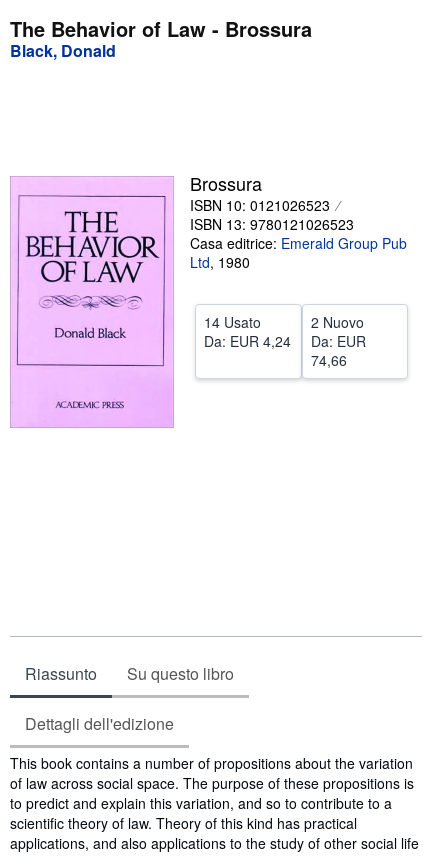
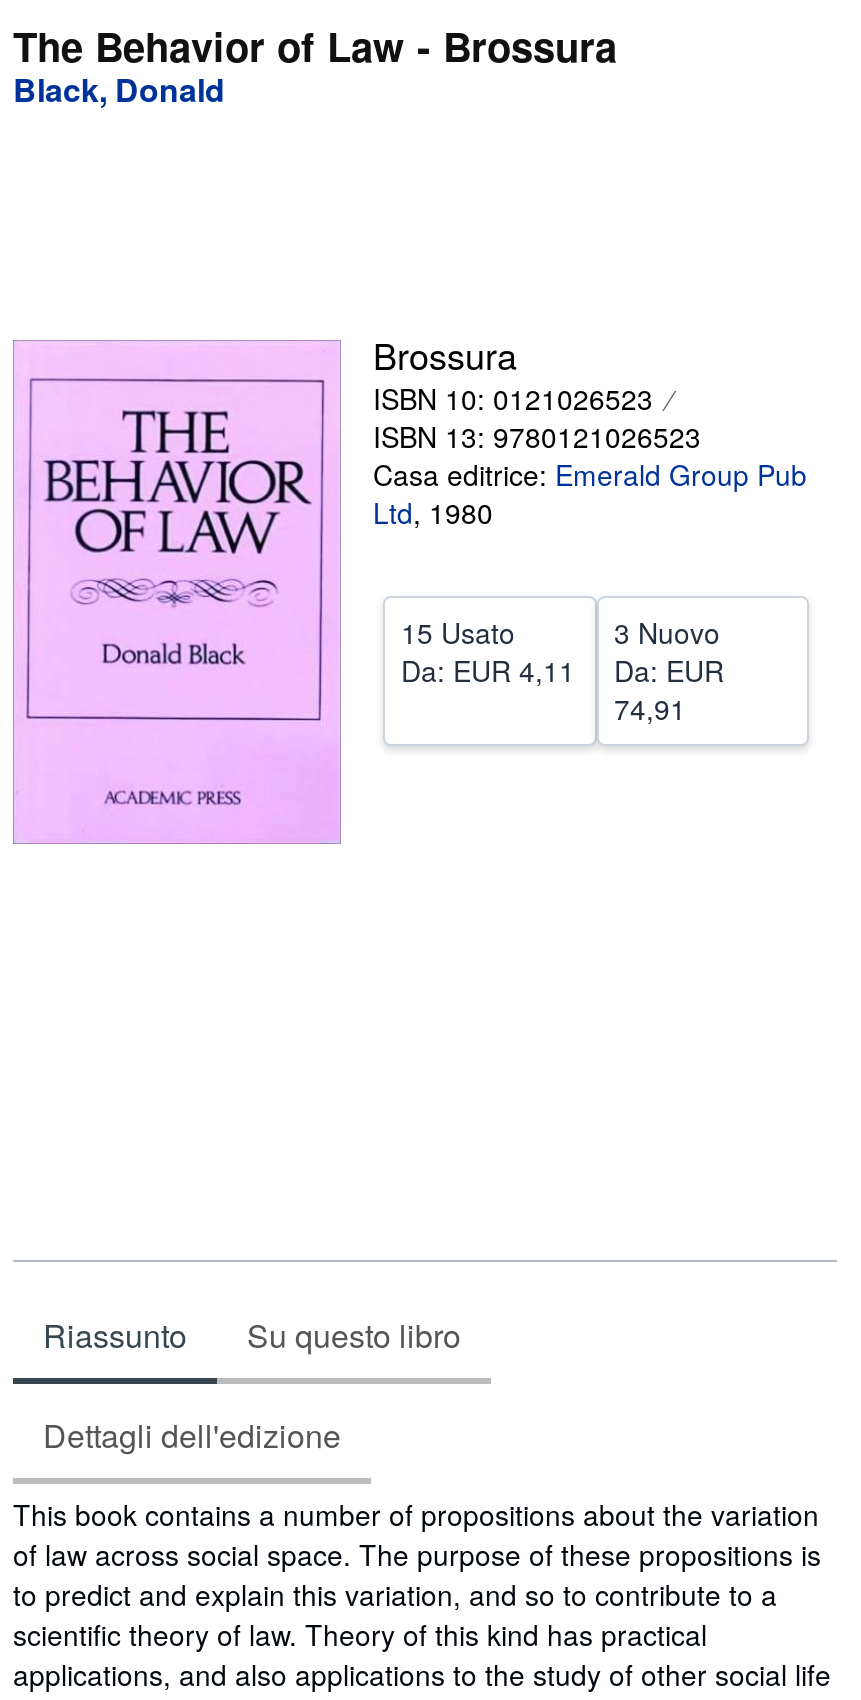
- 14 Usato
+ 15 Usato

- 2 Nuovo
+ 3 Nuovo

- Da: EUR 4,24 Da: EUR
+ Da: EUR 4,11 Da: EUR

- 74,66
+ 74,91
